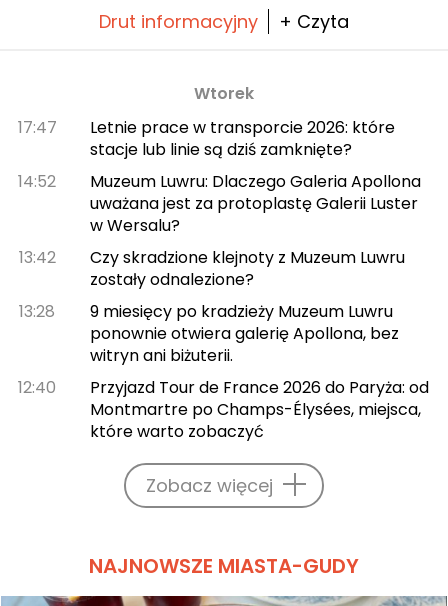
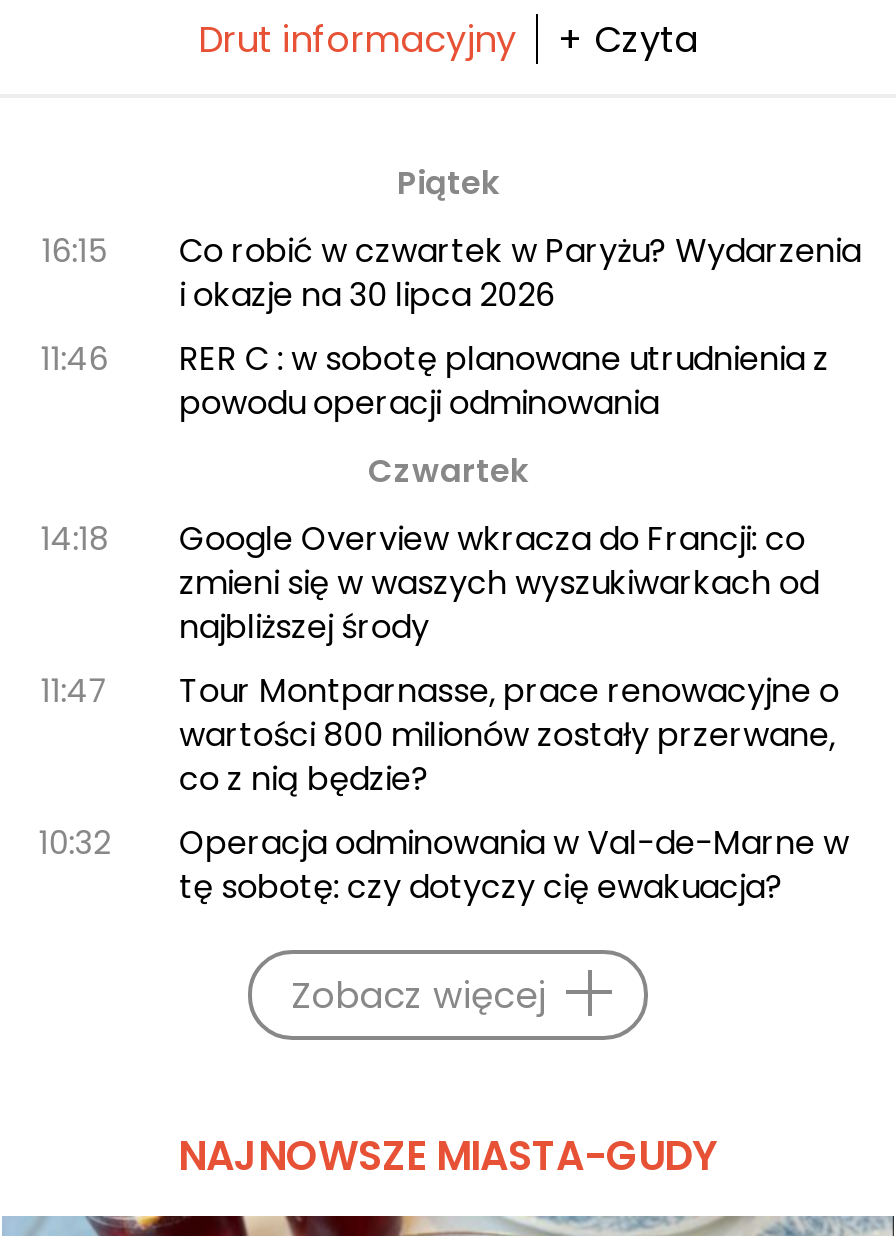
- Wtorek
- 17:47
- Letnie prace w transporcie 2026: które
- stacje lub linie są dziś zamknięte?
- 14:52
- Muzeum Luwru: Dlaczego Galeria Apollona
- uważana jest za protoplastę Galerii Luster
- w Wersalu?
- 13:42
- Czy skradzione klejnoty z Muzeum Luwru
- zostały odnalezione?
- 13:28
- 9 miesięcy po kradzieży Muzeum Luwru
- ponownie otwiera galerię Apollona, bez
- witryn ani biżuterii.
- 12:40
- Przyjazd Tour de France 2026 do Paryża: od
- Montmartre po Champs-Élysées, miejsca,
- które warto zobaczyć
+ Piątek
+ 16:15
+ Co robić w czwartek w Paryżu? Wydarzenia
+ i okazje na 30 lipca 2026
+ 11:46
+ RER C : w sobotę planowane utrudnienia z
+ powodu operacji odminowania
+ Czwartek
+ 14:18
+ Google Overview wkracza do Francji: co
+ zmieni się w waszych wyszukiwarkach od
+ najbliższej środy
+ 11:47
+ Tour Montparnasse, prace renowacyjne o
+ wartości 800 milionów zostały przerwane,
+ co z nią będzie?
+ 10:32
+ Operacja odminowania w Val-de-Marne w
+ tę sobotę: czy dotyczy cię ewakuacja?
